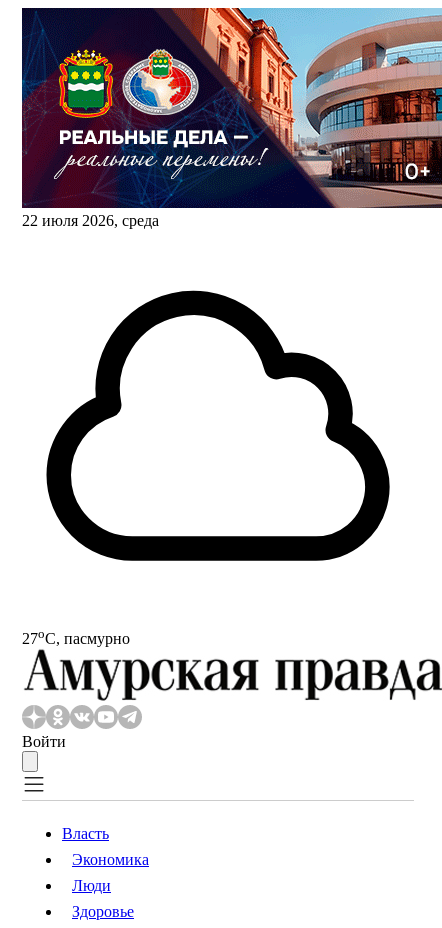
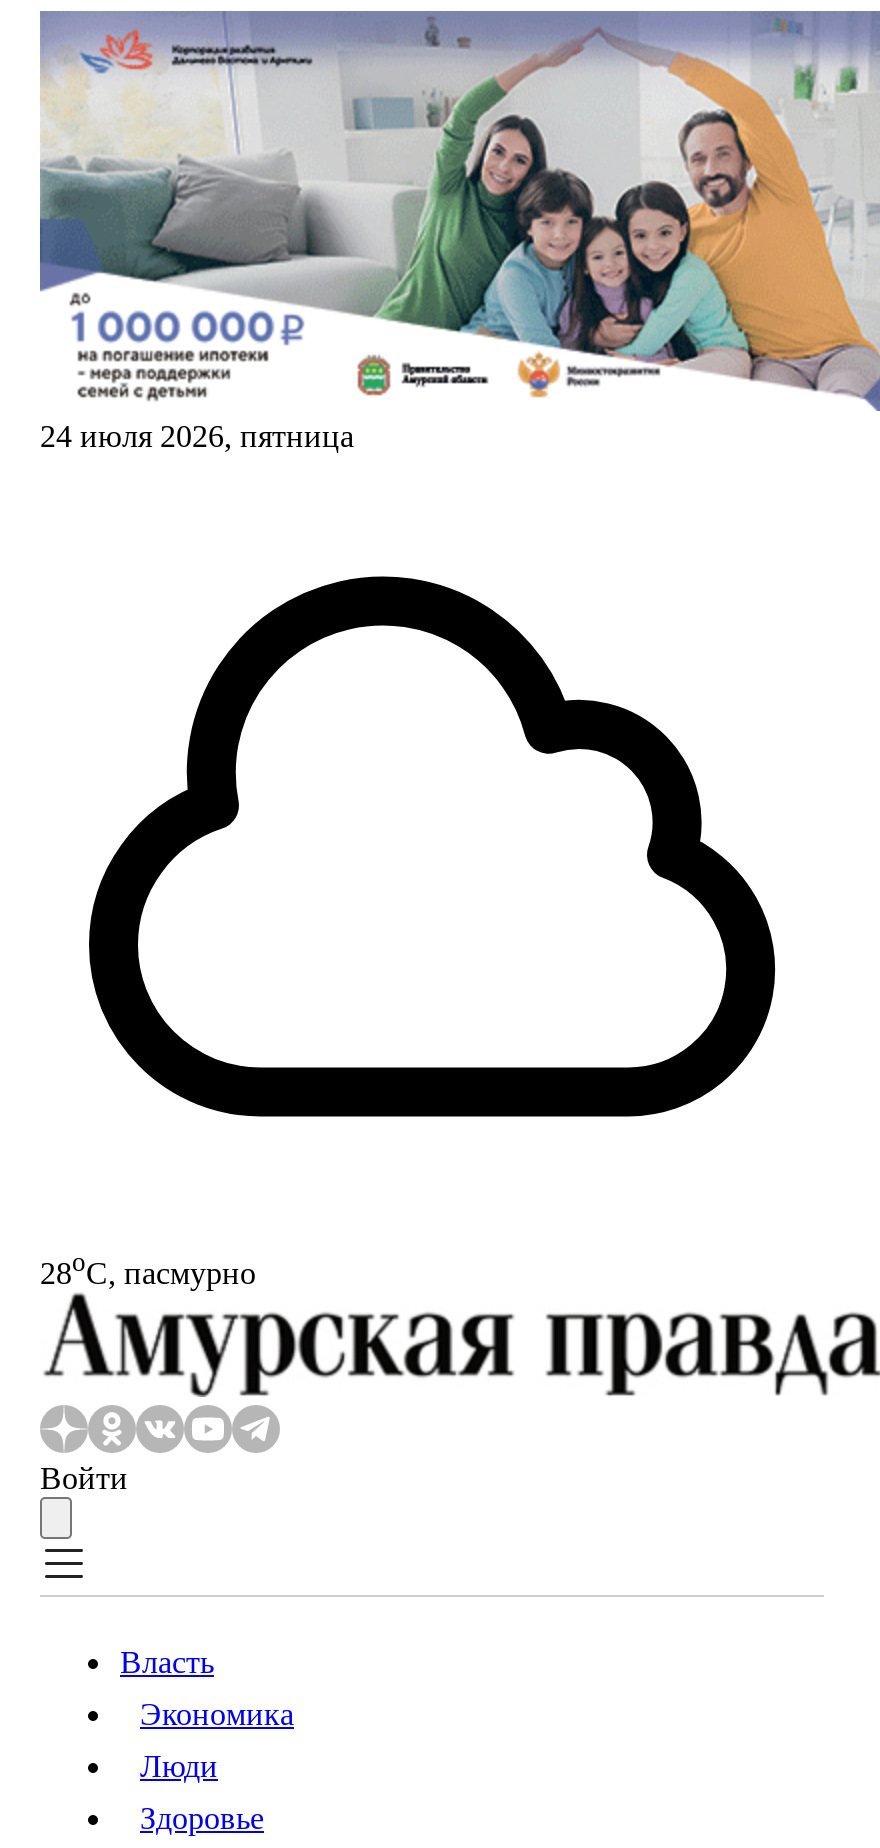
- [image]
- 22 июля 2026, среда
+ [image]
+ 24 июля 2026, пятница

- 27oС, пасмурно
+ 28oС, пасмурно
